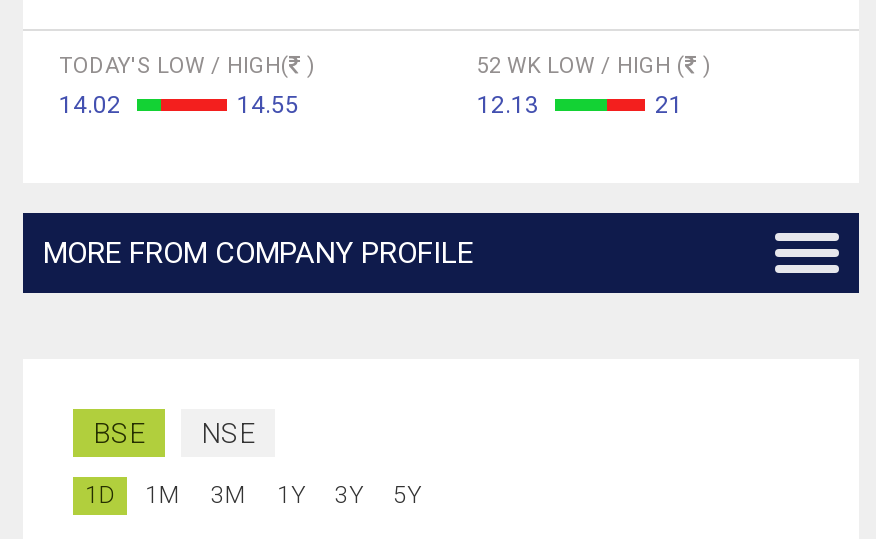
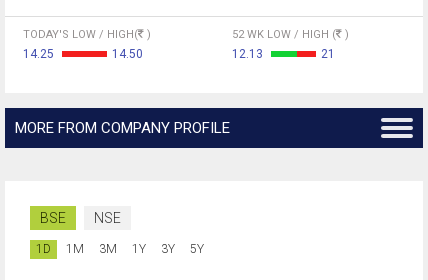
- 14.02
+ 14.25

- 14.55
+ 14.50
